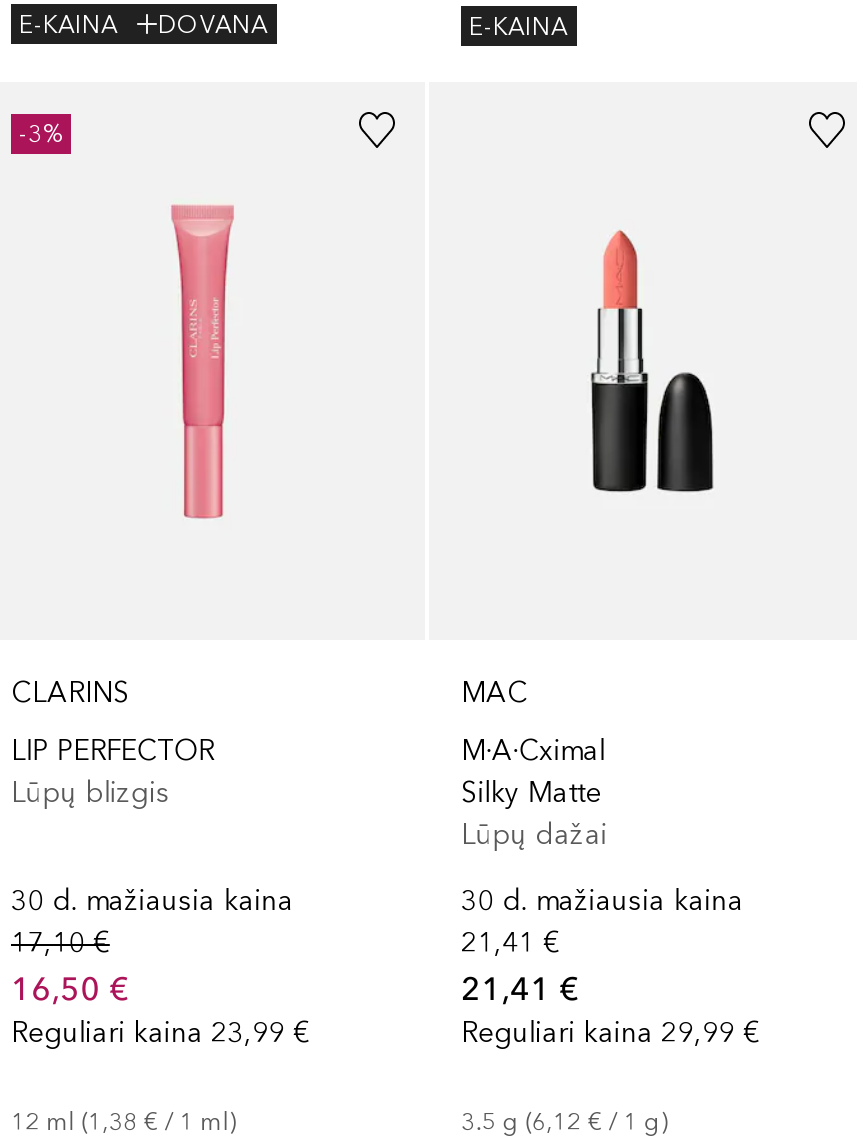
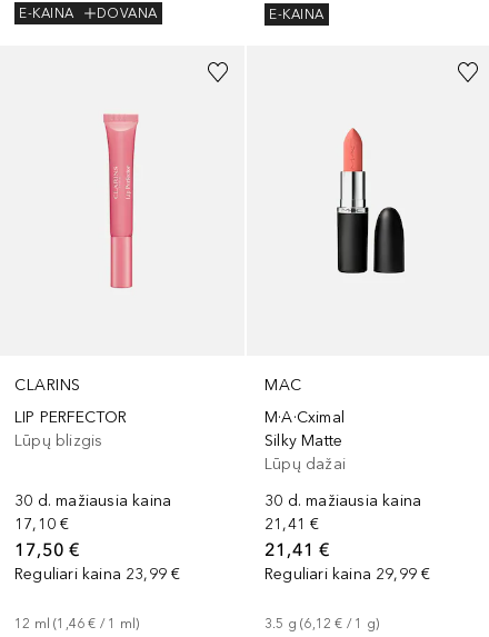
- -3%

- 16,50 €
+ 17,50 €

- 12 ml (1,38 €/ 1 ml)
+ 12 ml (1,46 €/ 1 ml)
